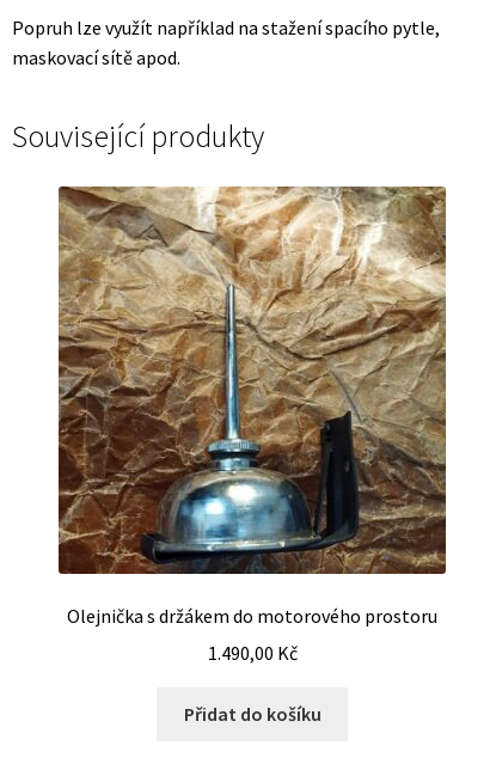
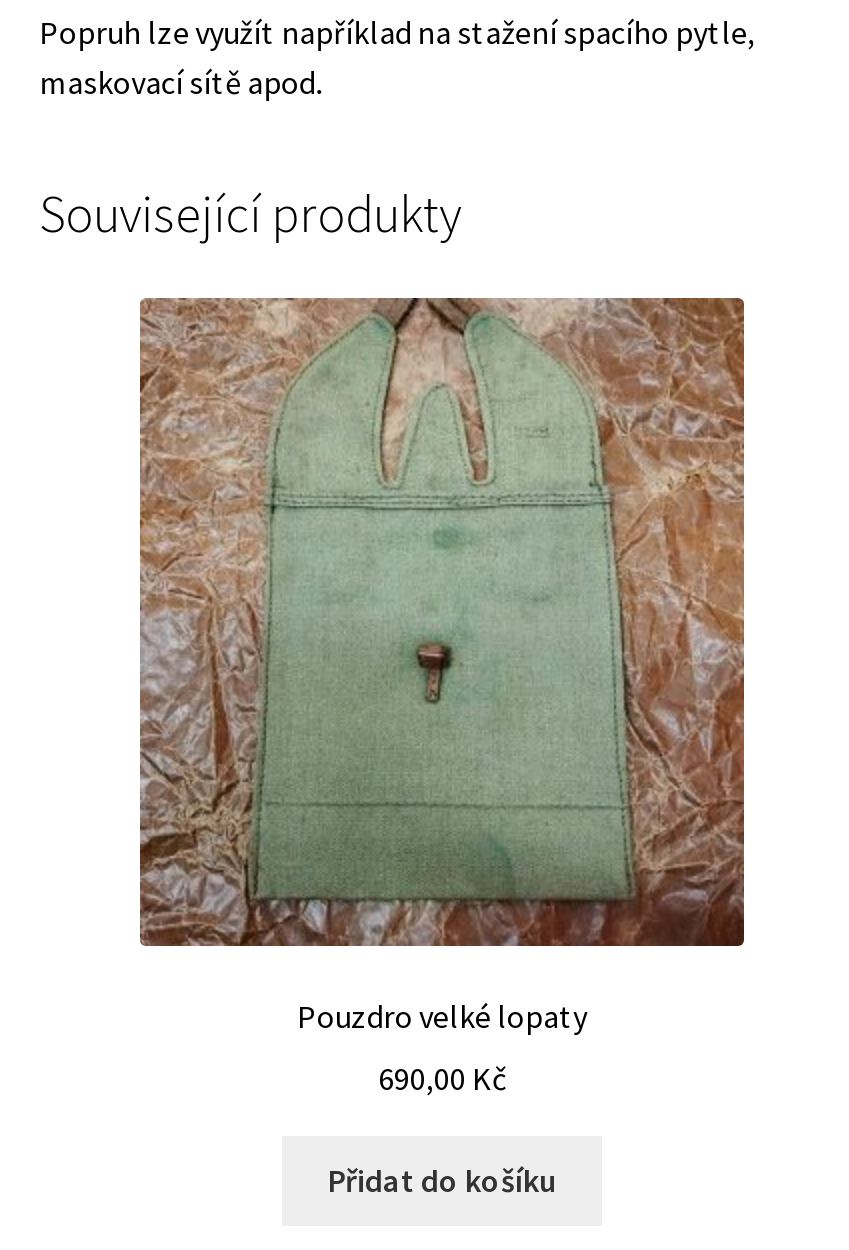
- [image]
- Olejnička s držákem do motorového prostoru
+ [image]
+ Pouzdro velké lopaty

- 1.490,00 Kč
+ 690,00 Kč
